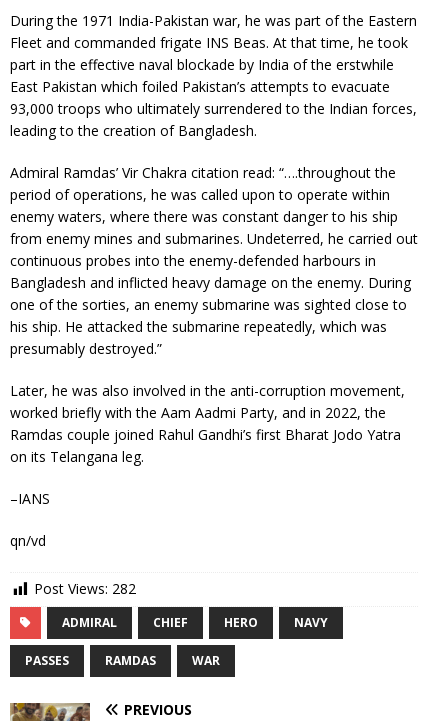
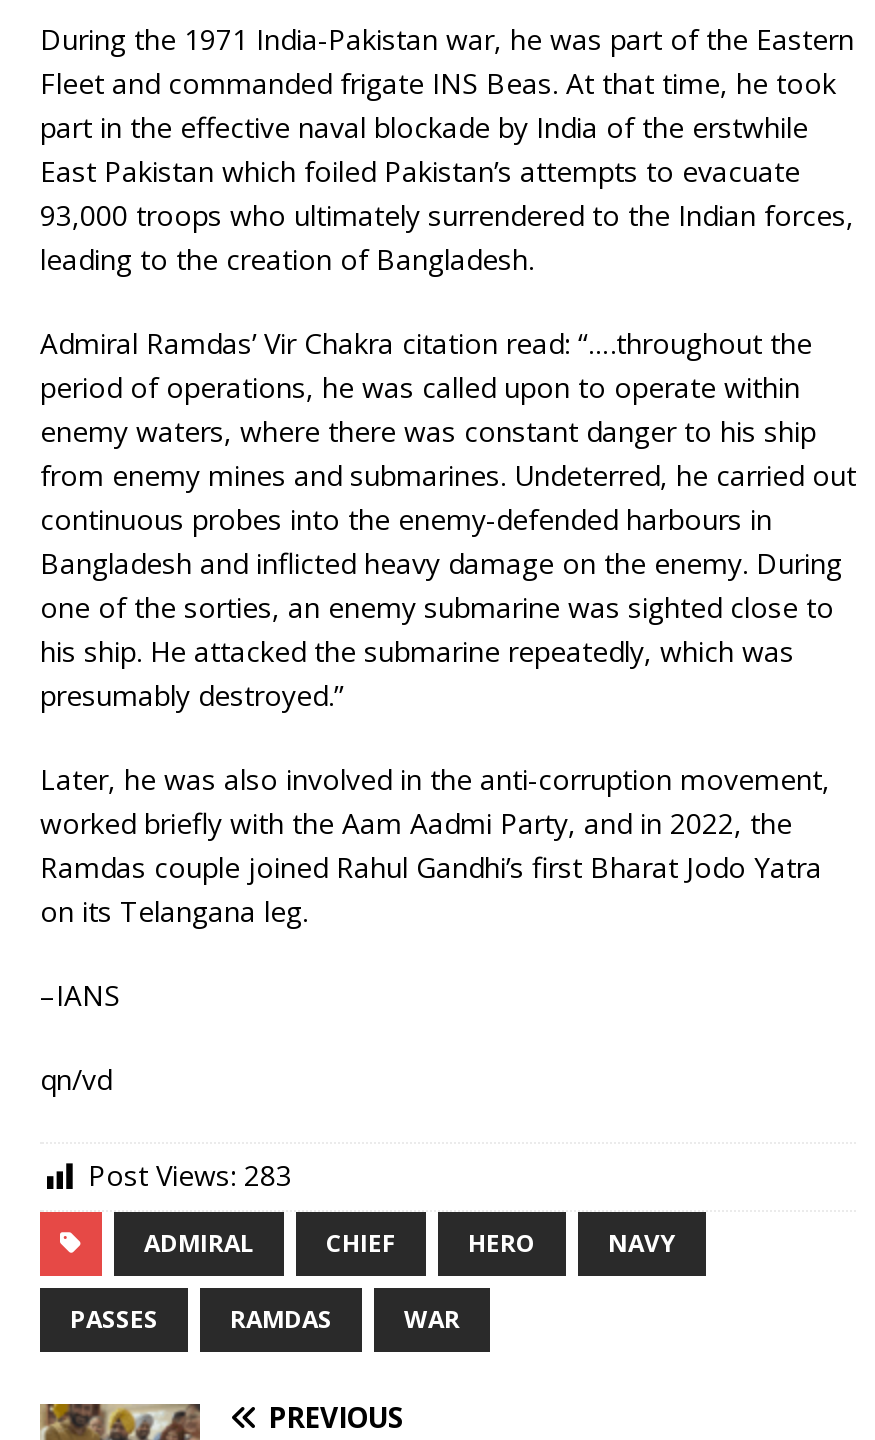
- Post Views: 282
+ Post Views: 283
